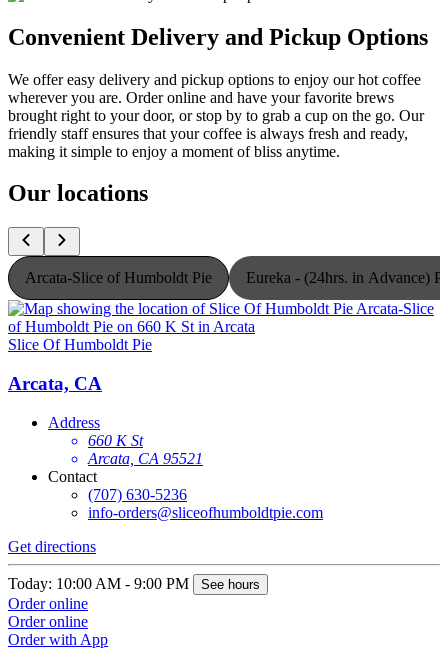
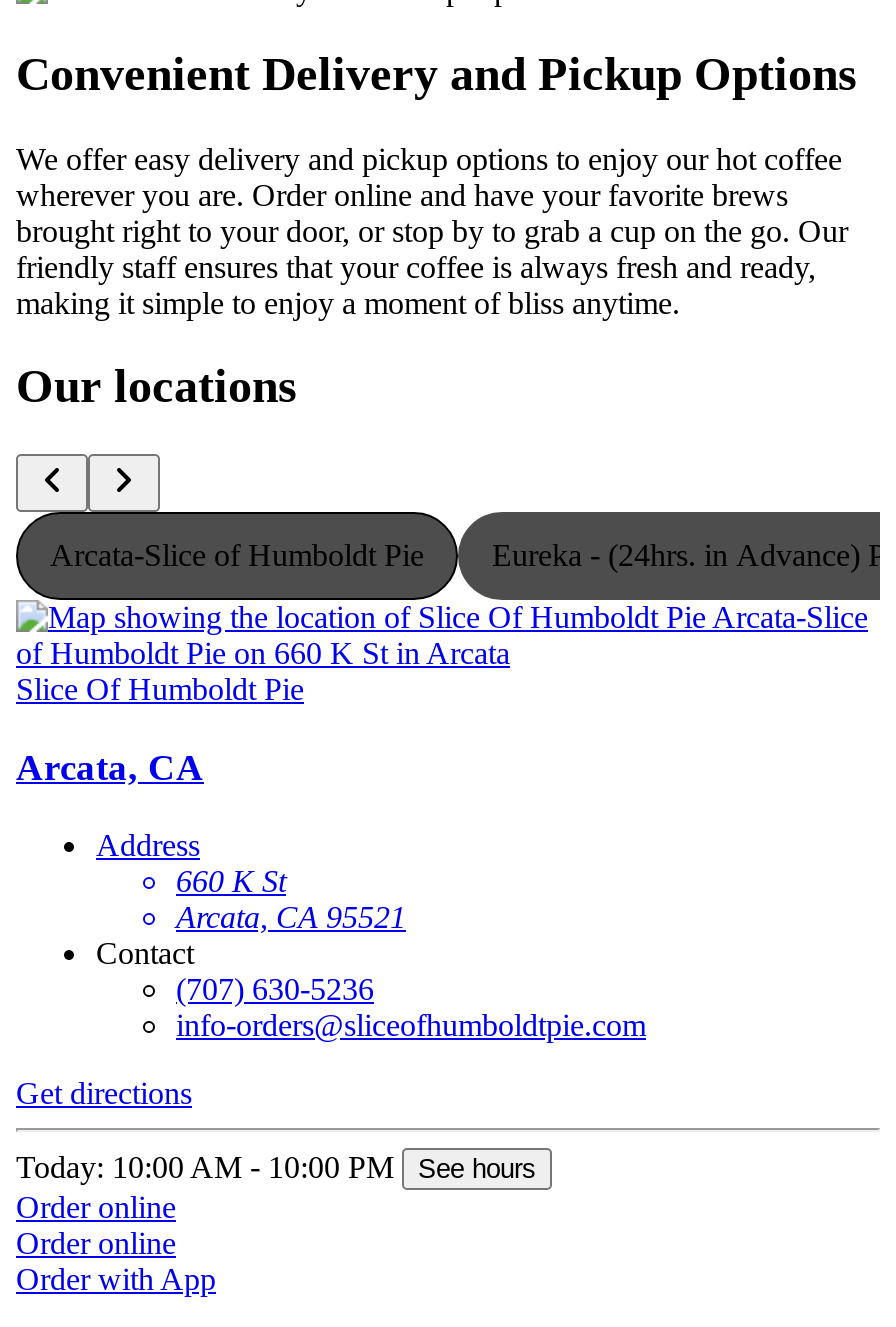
- Today: 10:00 AM - 9:00 PM See hours
+ Today: 10:00 AM - 10:00 PM See hours
